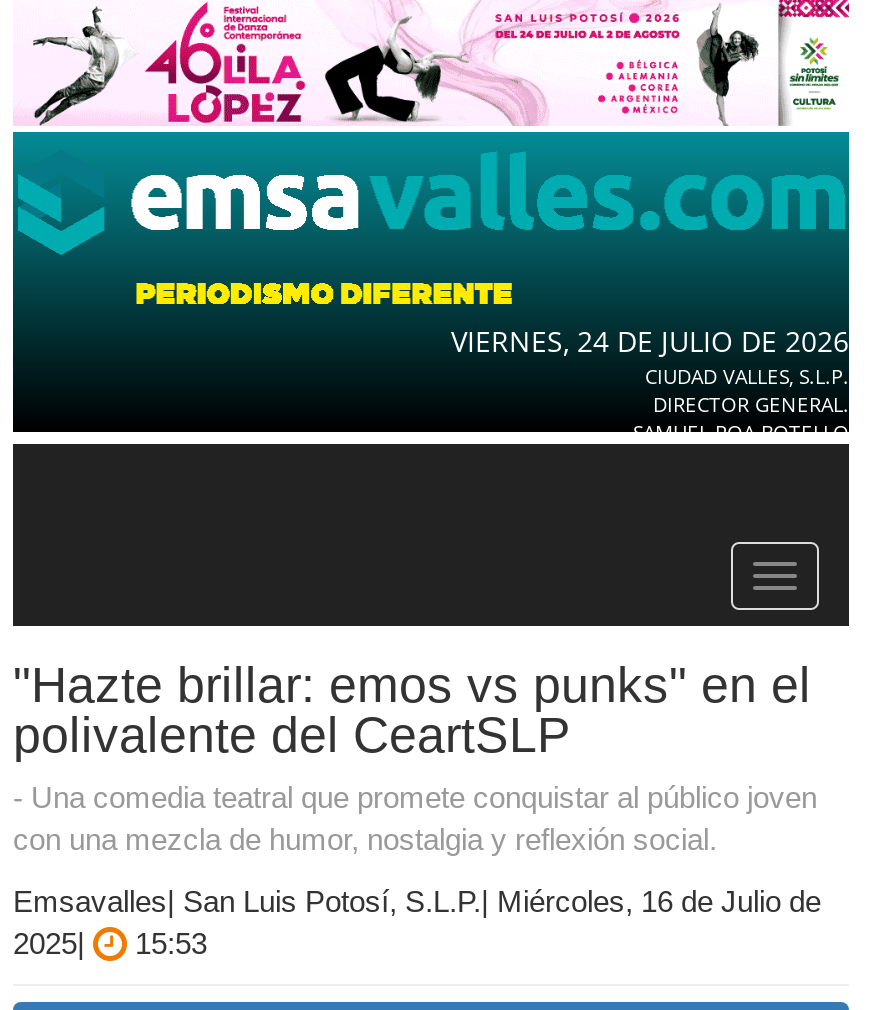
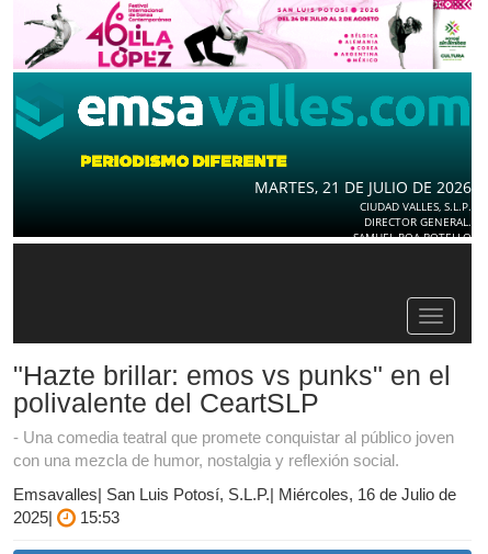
- VIERNES, 24 DE JULIO DE 2026
+ MARTES, 21 DE JULIO DE 2026
